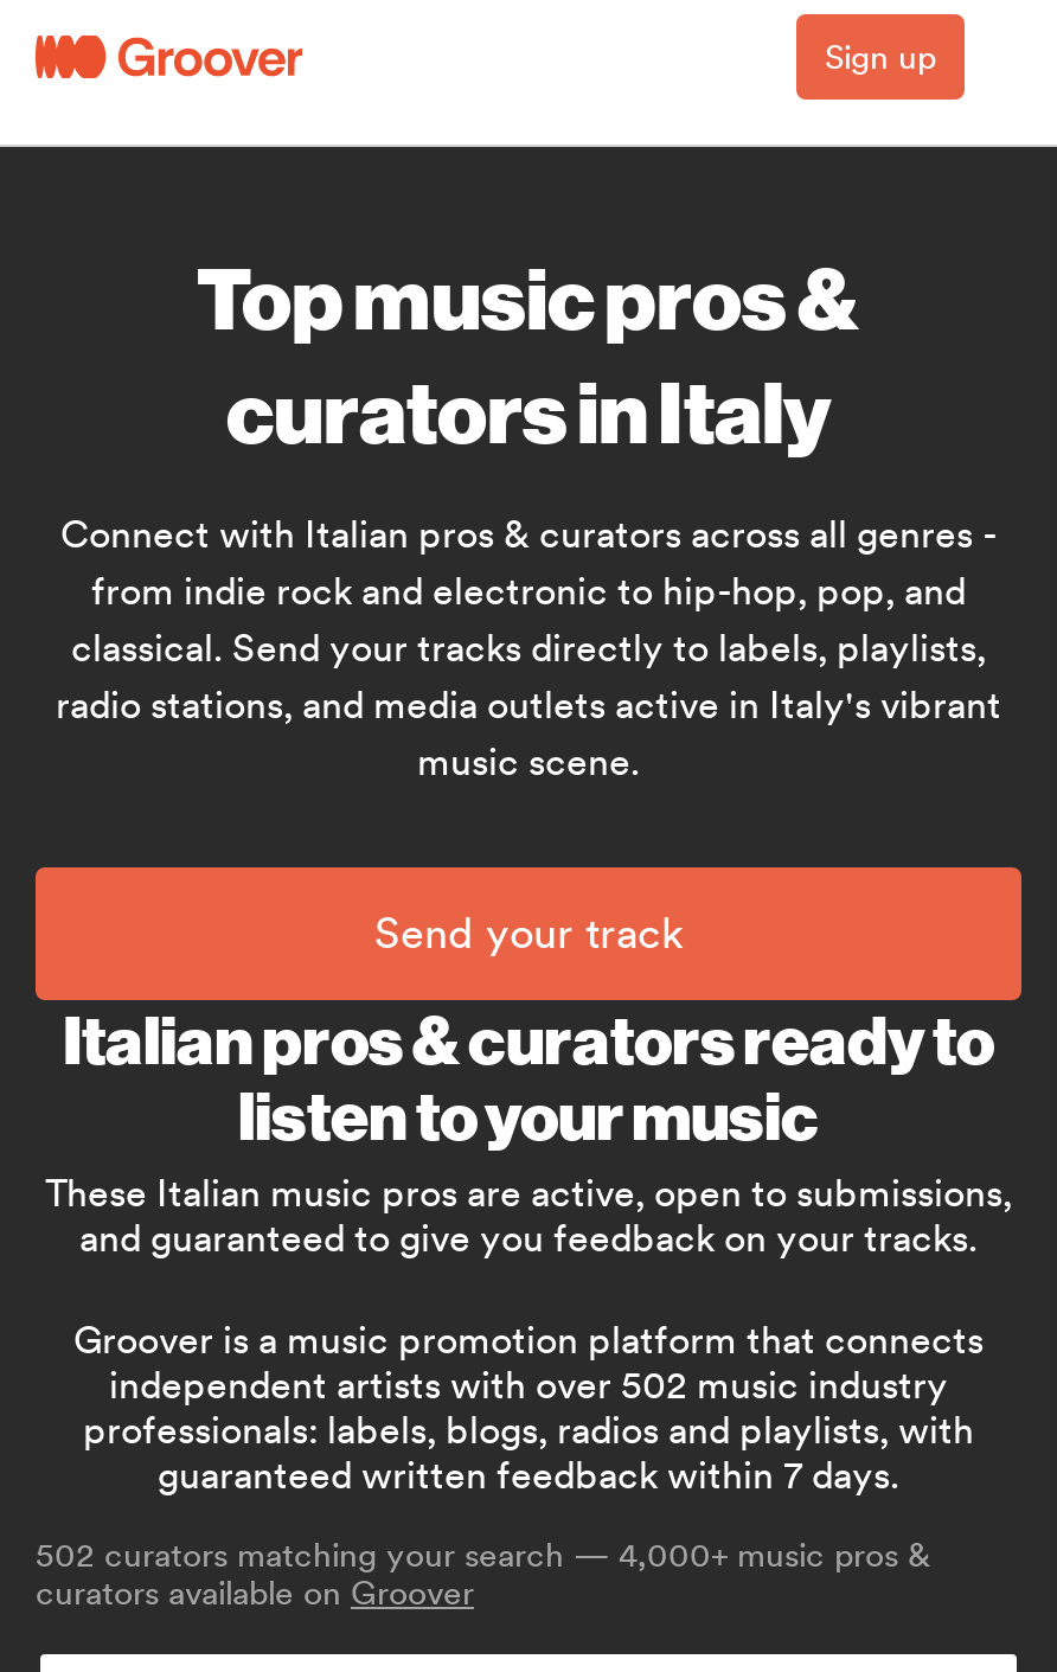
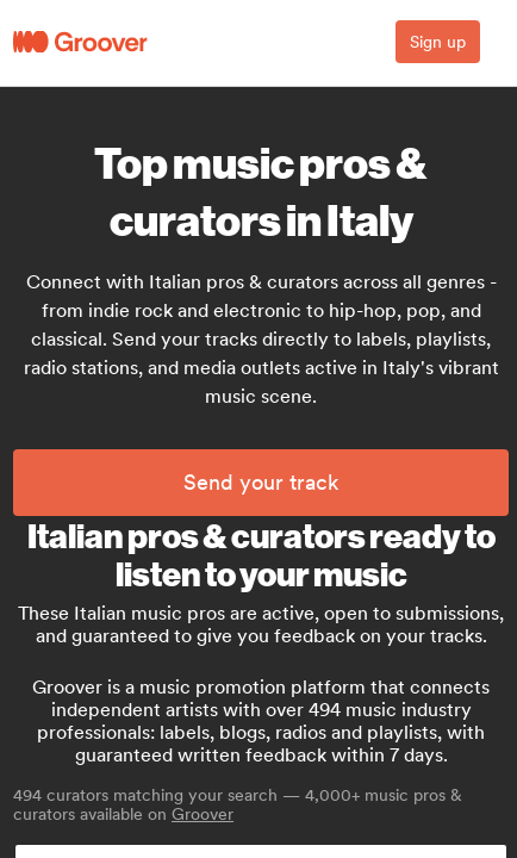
- independent artists with over 502 music industry
+ independent artists with over 494 music industry

- 502 curators matching your search — 4,000+ music pros &
+ 494 curators matching your search — 4,000+ music pros &
